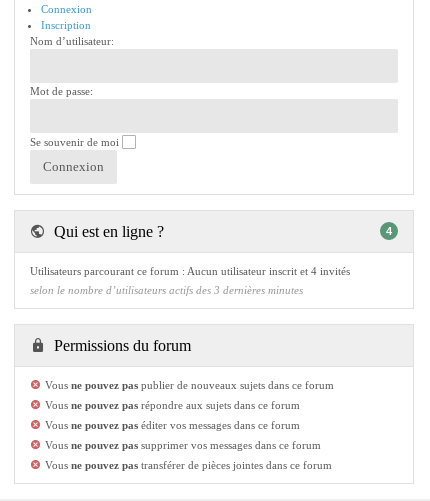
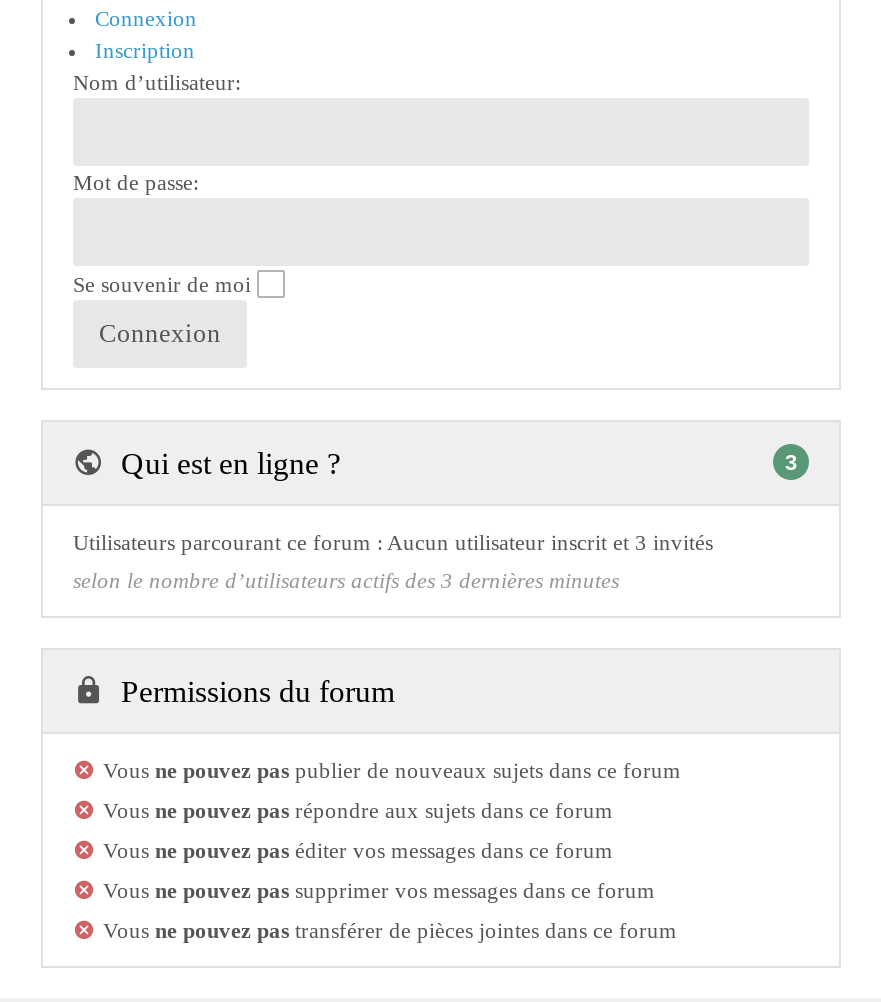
- 4
+ 3

- Utilisateurs parcourant ce forum : Aucun utilisateur inscrit et 4 invités
+ Utilisateurs parcourant ce forum : Aucun utilisateur inscrit et 3 invités
